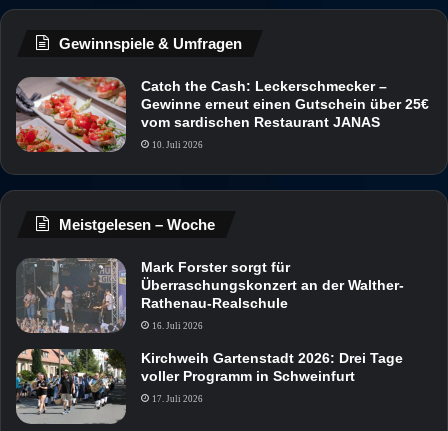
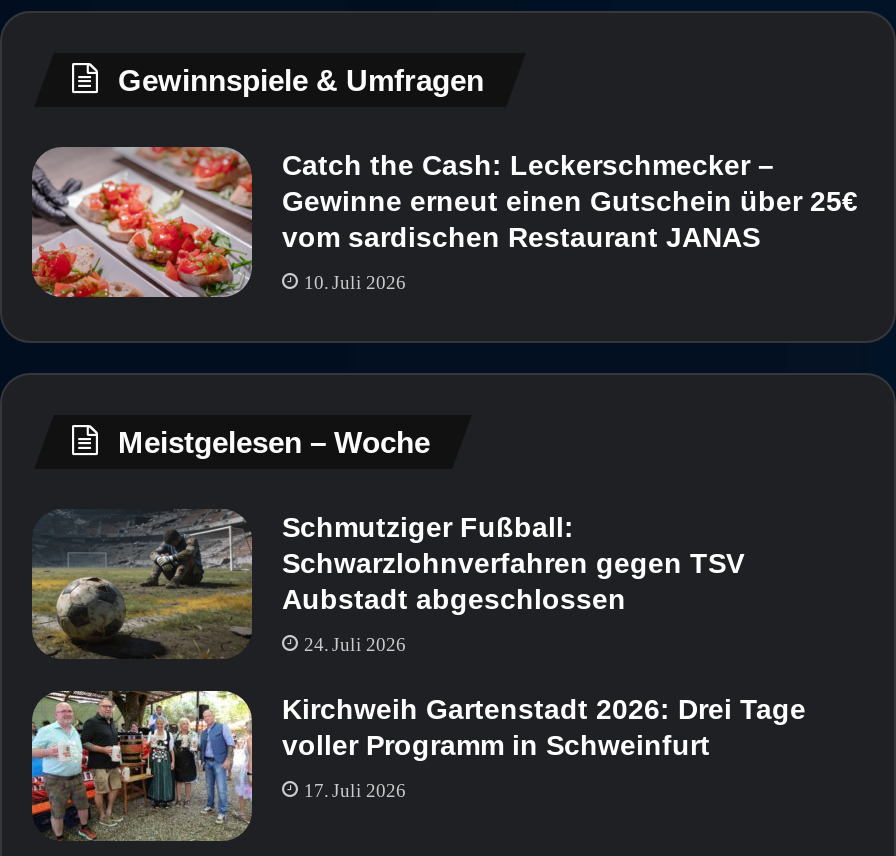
- [image]
- Mark Forster sorgt für
- Überraschungskonzert an der Walther-
- Rathenau-Realschule
+ [image]
+ Schmutziger Fußball:
+ Schwarzlohnverfahren gegen TSV
+ Aubstadt abgeschlossen

- 16. Juli 2026
+ 24. Juli 2026

- [image]
+ [image]
